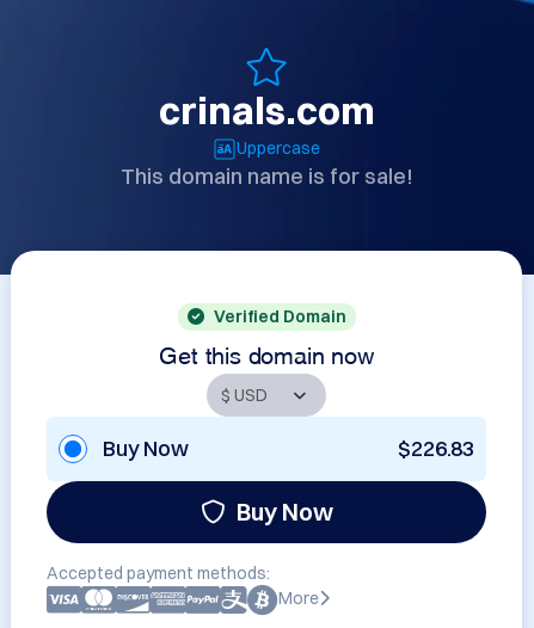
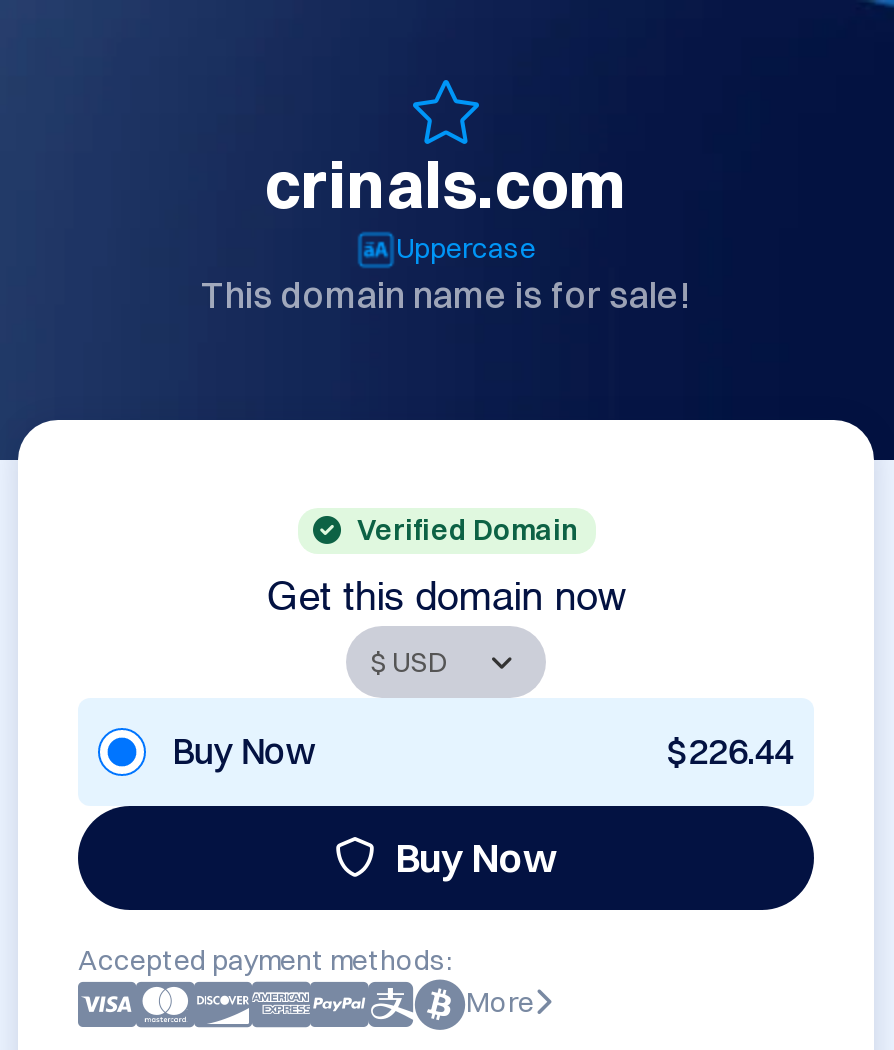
- $226.83
+ $226.44
